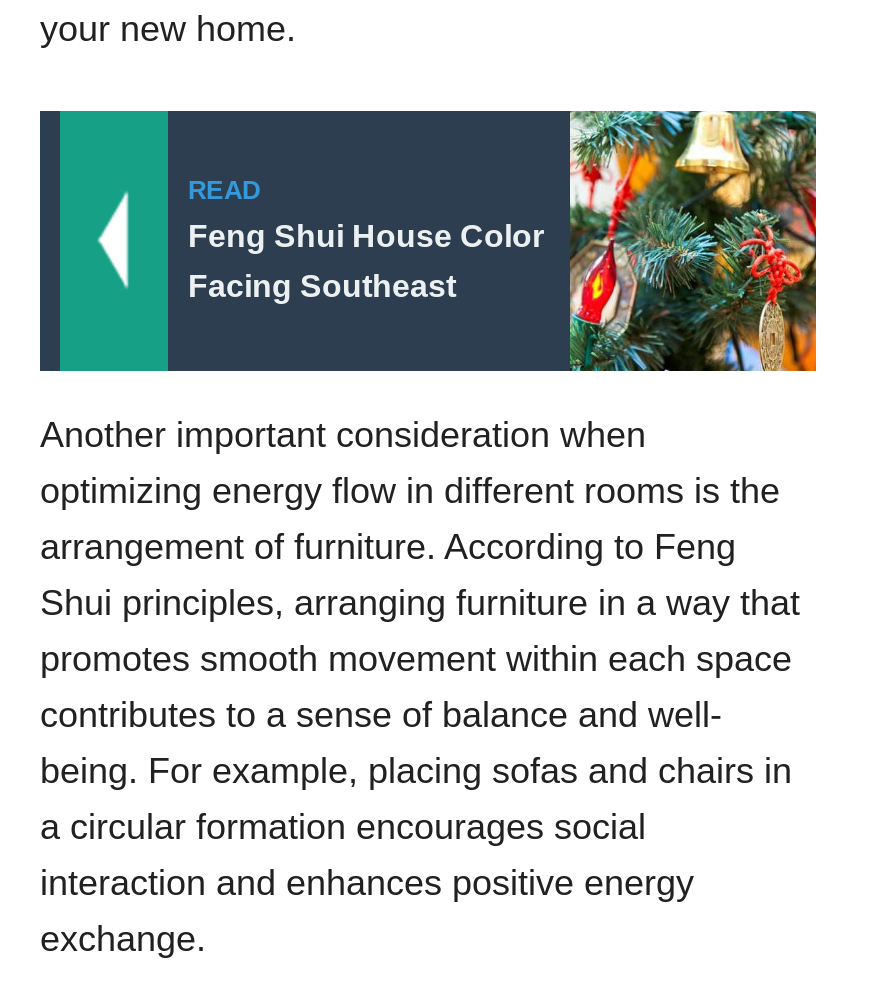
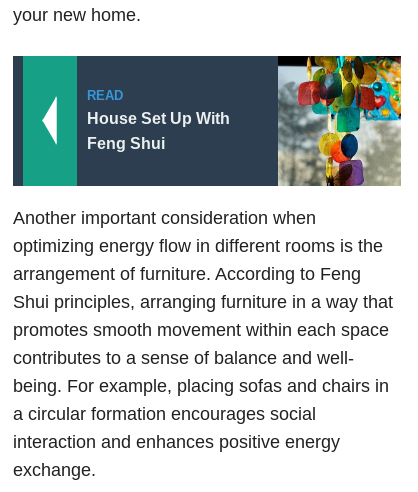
- [image]
+ [image]

- Feng Shui House Color
+ House Set Up With

- Facing Southeast
+ Feng Shui
